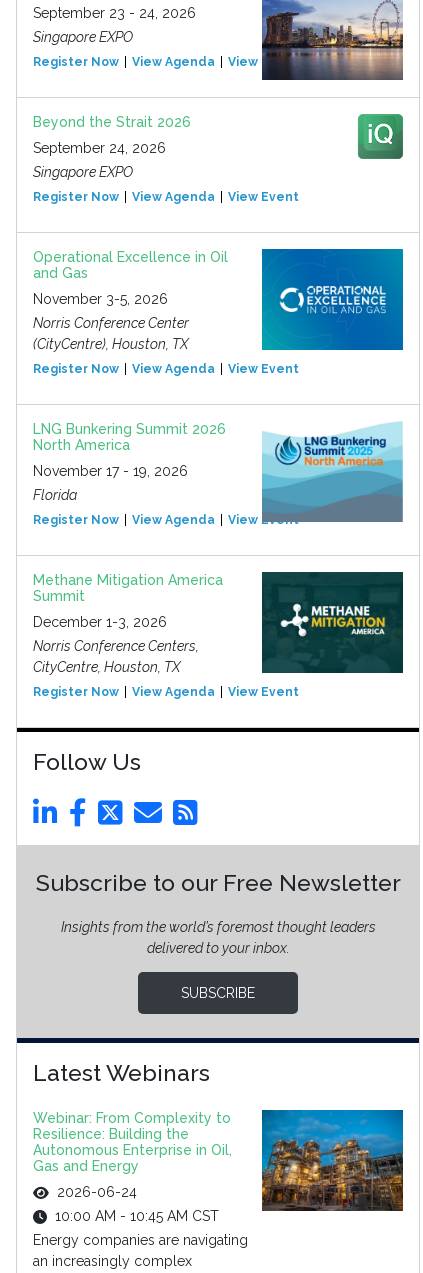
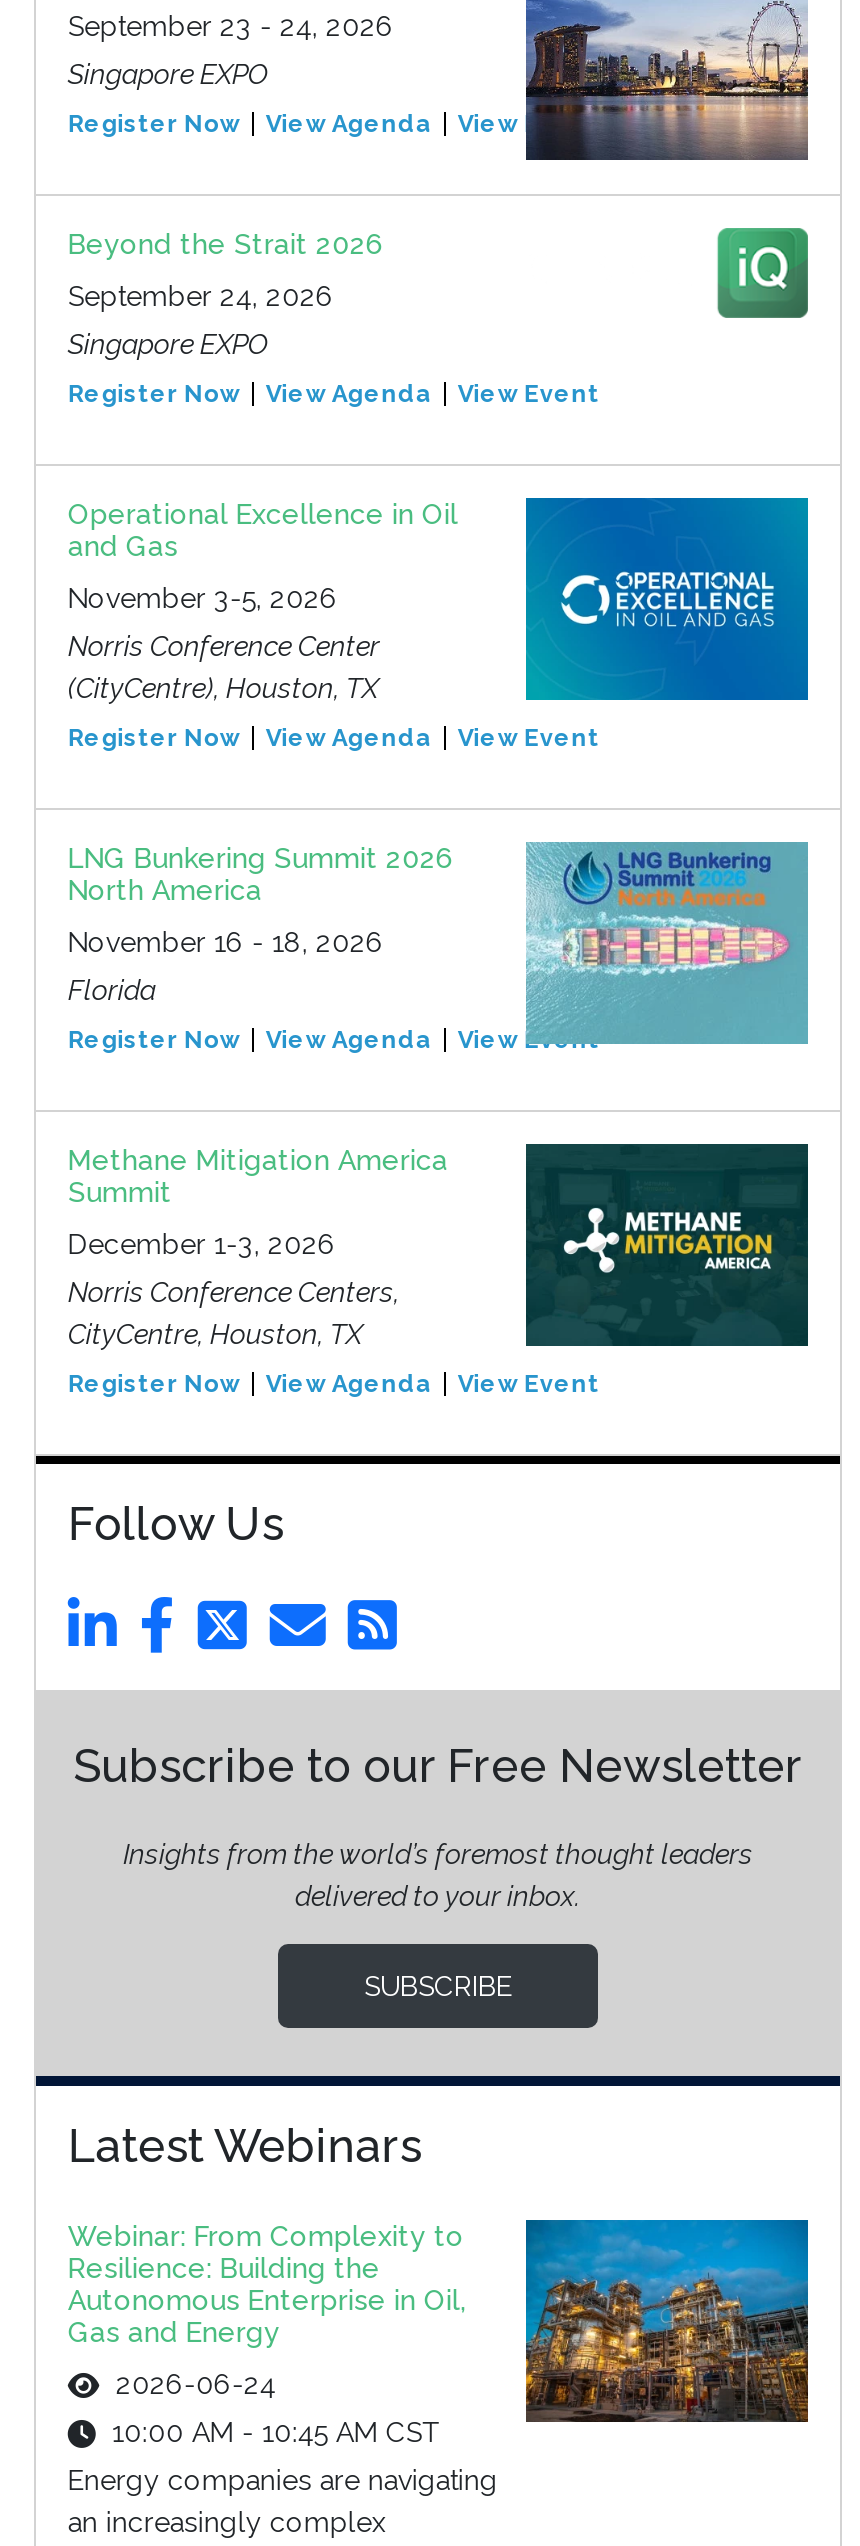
- [image]
+ [image]

- November 17 - 19, 2026
+ November 16 - 18, 2026
